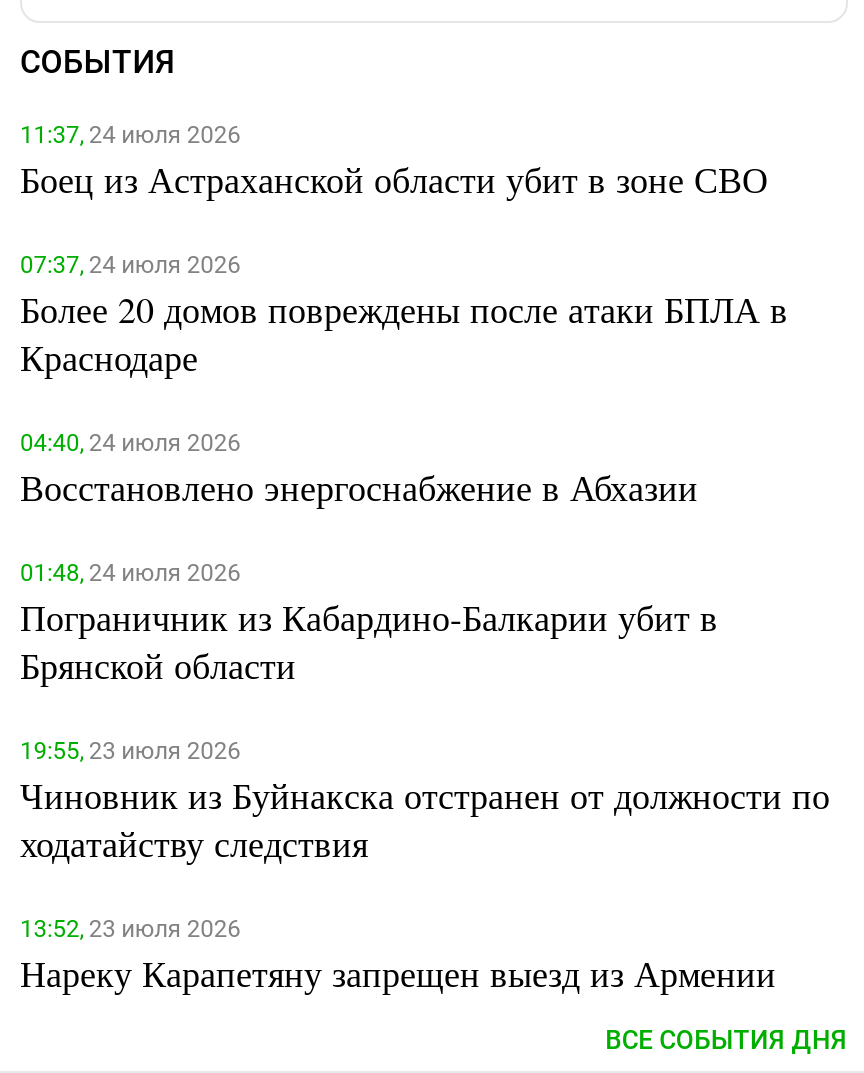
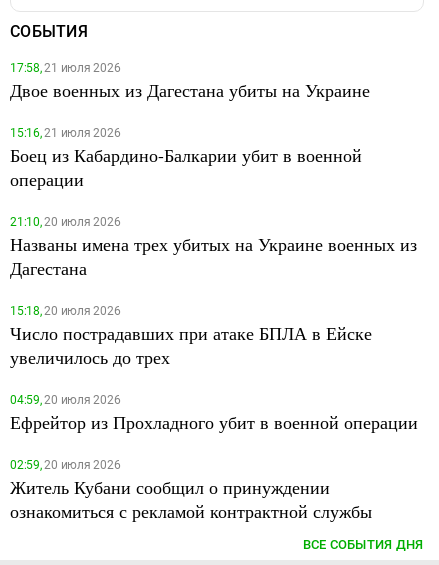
- 11:37, 24 июля 2026
- Боец из Астраханской области убит в зоне СВО
+ 17:58, 21 июля 2026
+ Двое военных из Дагестана убиты на Украине

- 07:37, 24 июля 2026
- Более 20 домов повреждены после атаки БПЛА в
- Краснодаре
+ 15:16, 21 июля 2026
+ Боец из Кабардино-Балкарии убит в военной
+ операции

- 04:40, 24 июля 2026
- Восстановлено энергоснабжение в Абхазии
+ 21:10, 20 июля 2026
+ Названы имена трех убитых на Украине военных из
+ Дагестана

- 01:48, 24 июля 2026
- Пограничник из Кабардино-Балкарии убит в
- Брянской области
+ 15:18, 20 июля 2026
+ Число пострадавших при атаке БПЛА в Ейске
+ увеличилось до трех

- 19:55, 23 июля 2026
- Чиновник из Буйнакска отстранен от должности по
- ходатайству следствия
+ 04:59, 20 июля 2026
+ Ефрейтор из Прохладного убит в военной операции

- 13:52, 23 июля 2026
- Нареку Карапетяну запрещен выезд из Армении
+ 02:59, 20 июля 2026
+ Житель Кубани сообщил о принуждении
+ ознакомиться с рекламой контрактной службы
